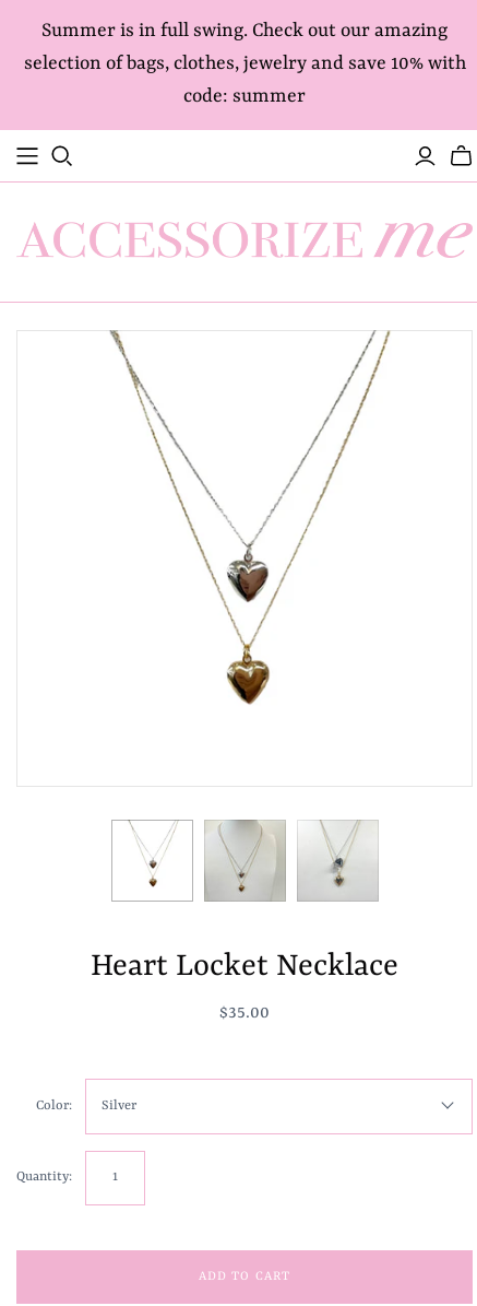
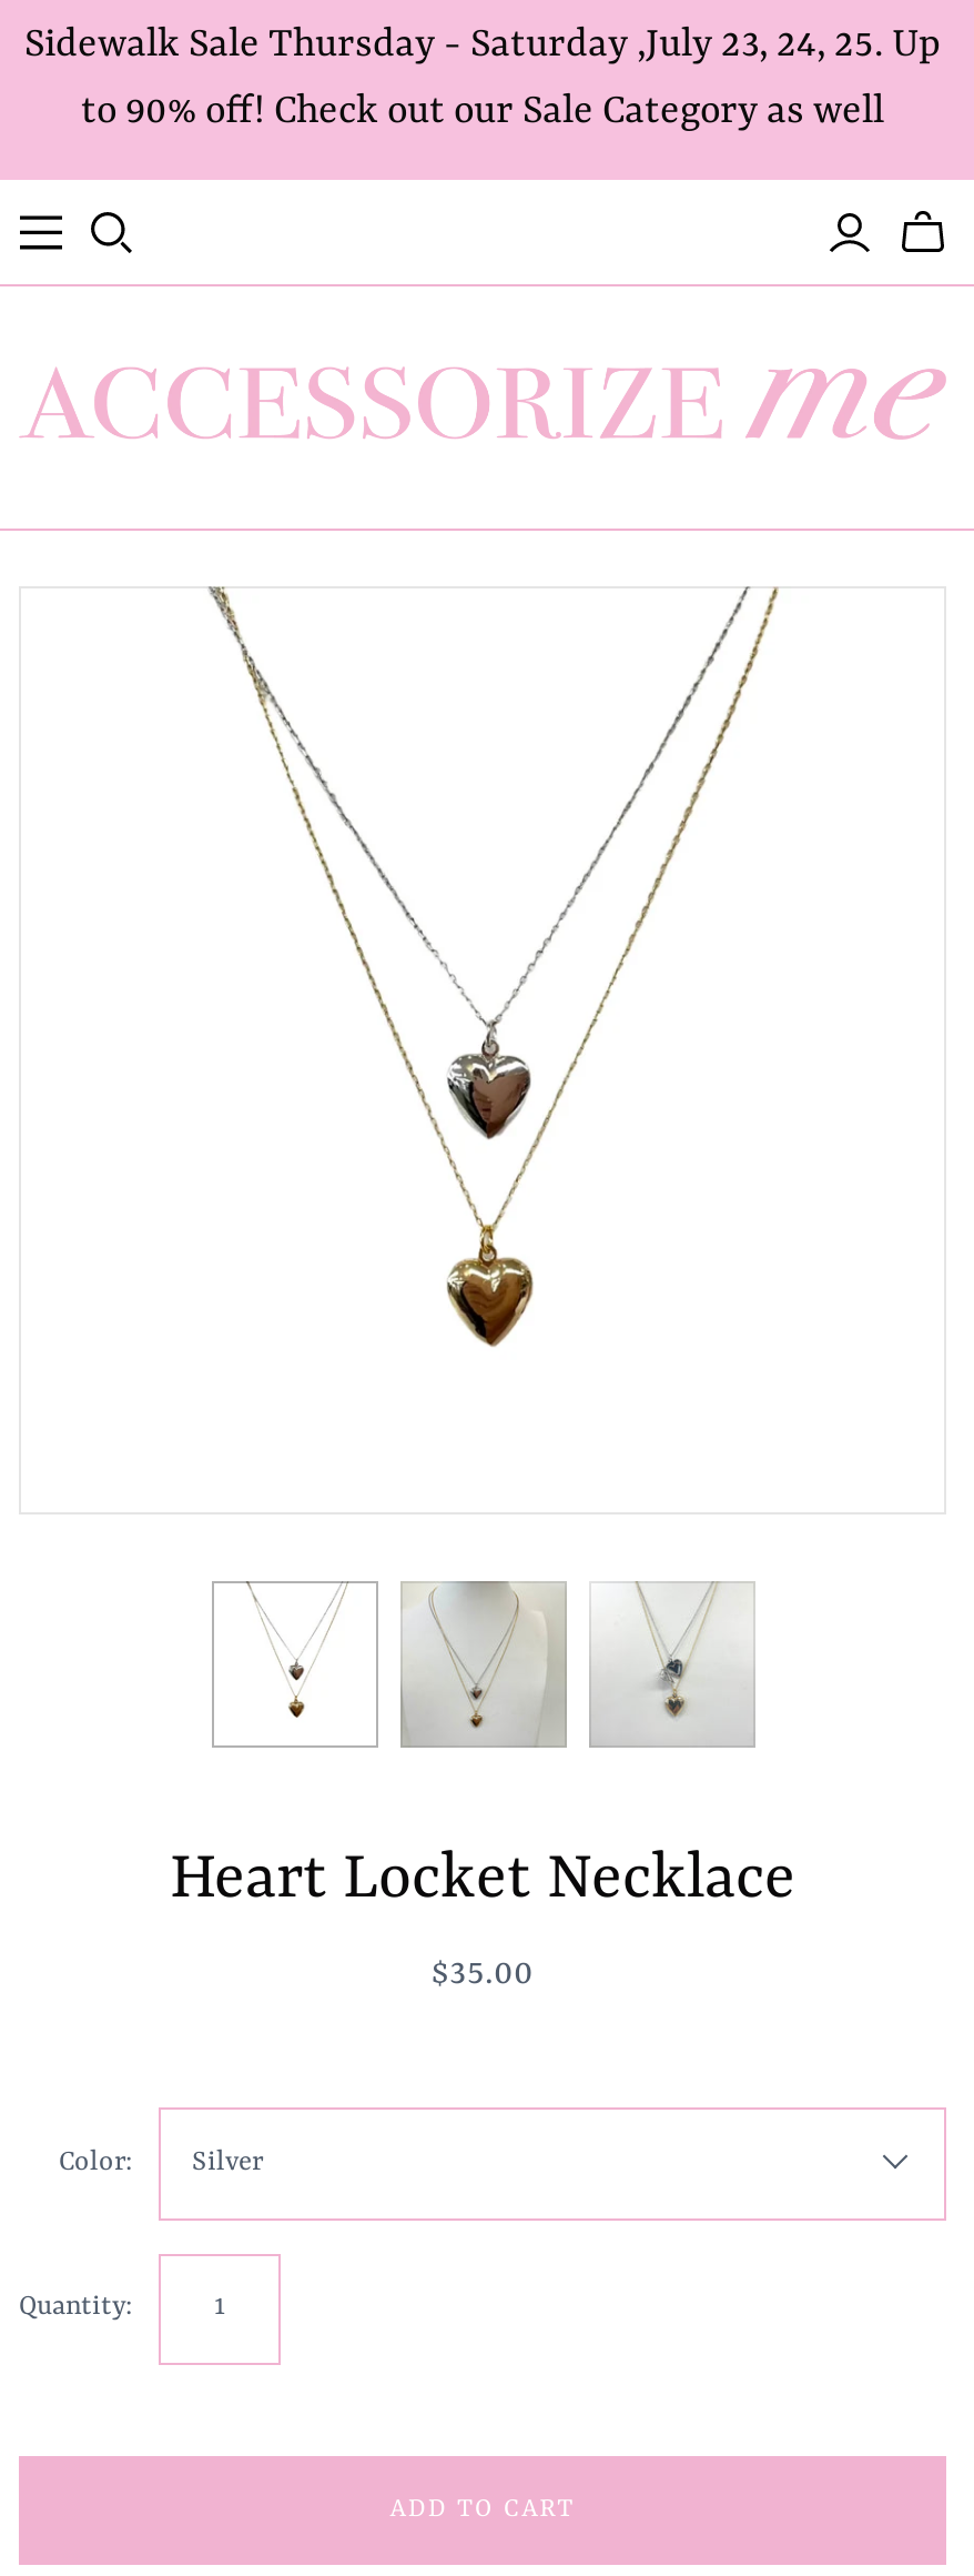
- Summer is in full swing. Check out our amazing
- selection of bags, clothes, jewelry and save 10% with
- code: summer
+ Sidewalk Sale Thursday - Saturday ,July 23, 24, 25. Up
+ to 90% off! Check out our Sale Category as well
